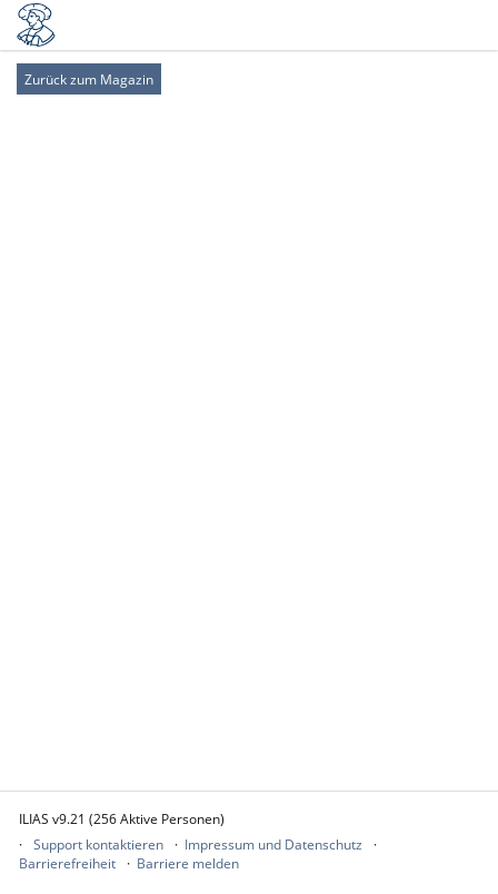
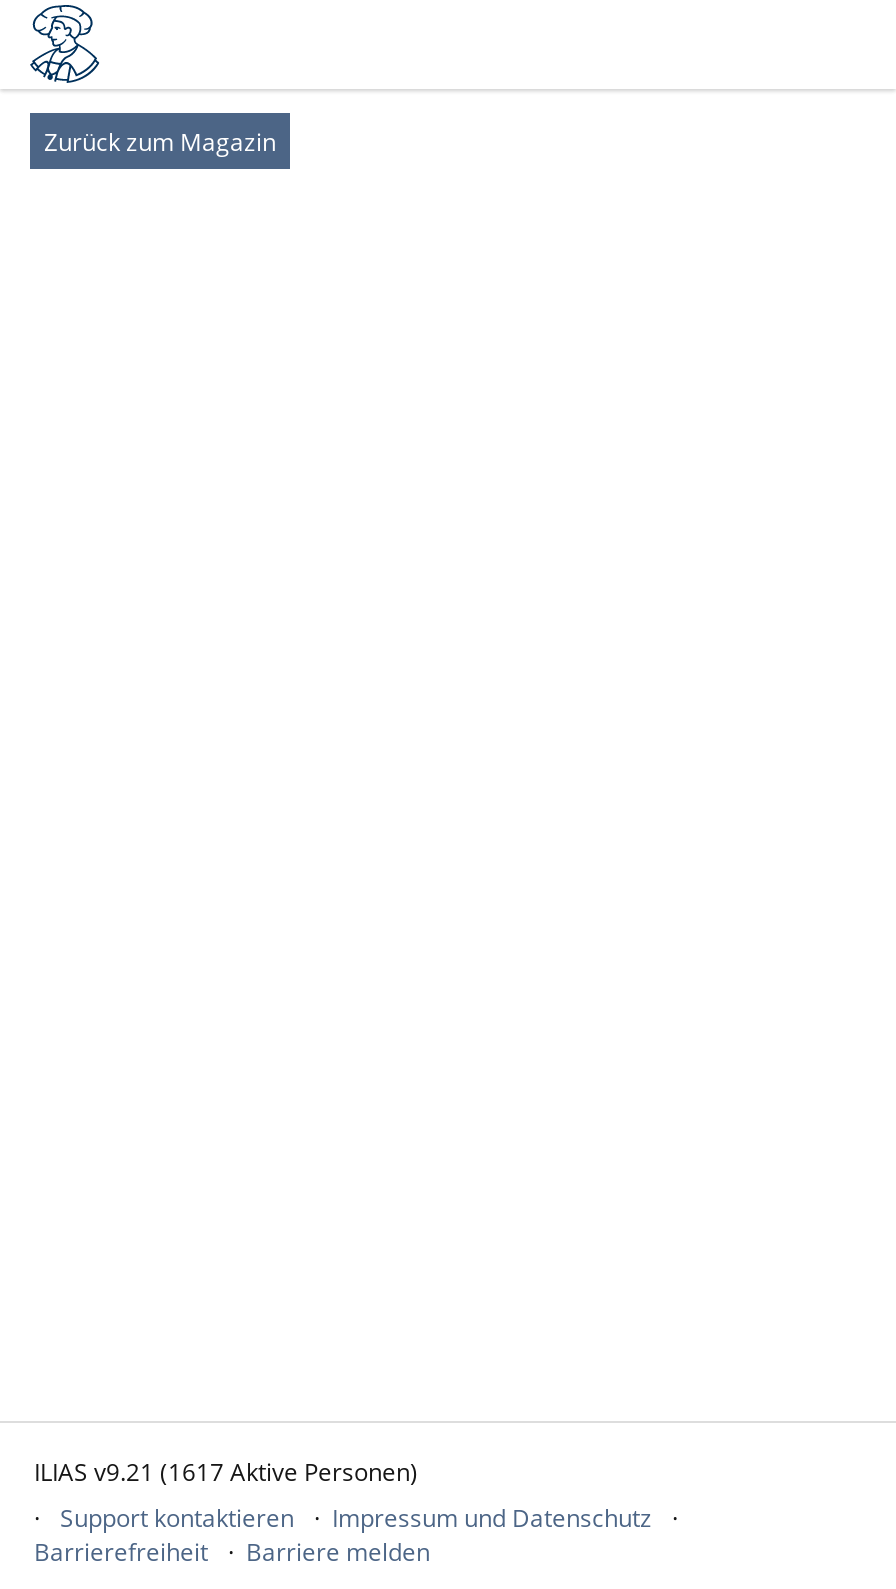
- ILIAS v9.21 (256 Aktive Personen)
+ ILIAS v9.21 (1617 Aktive Personen)
